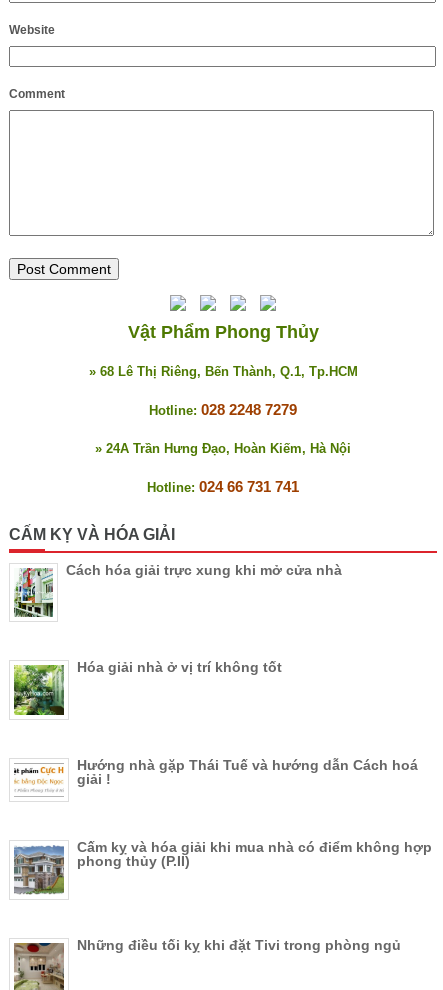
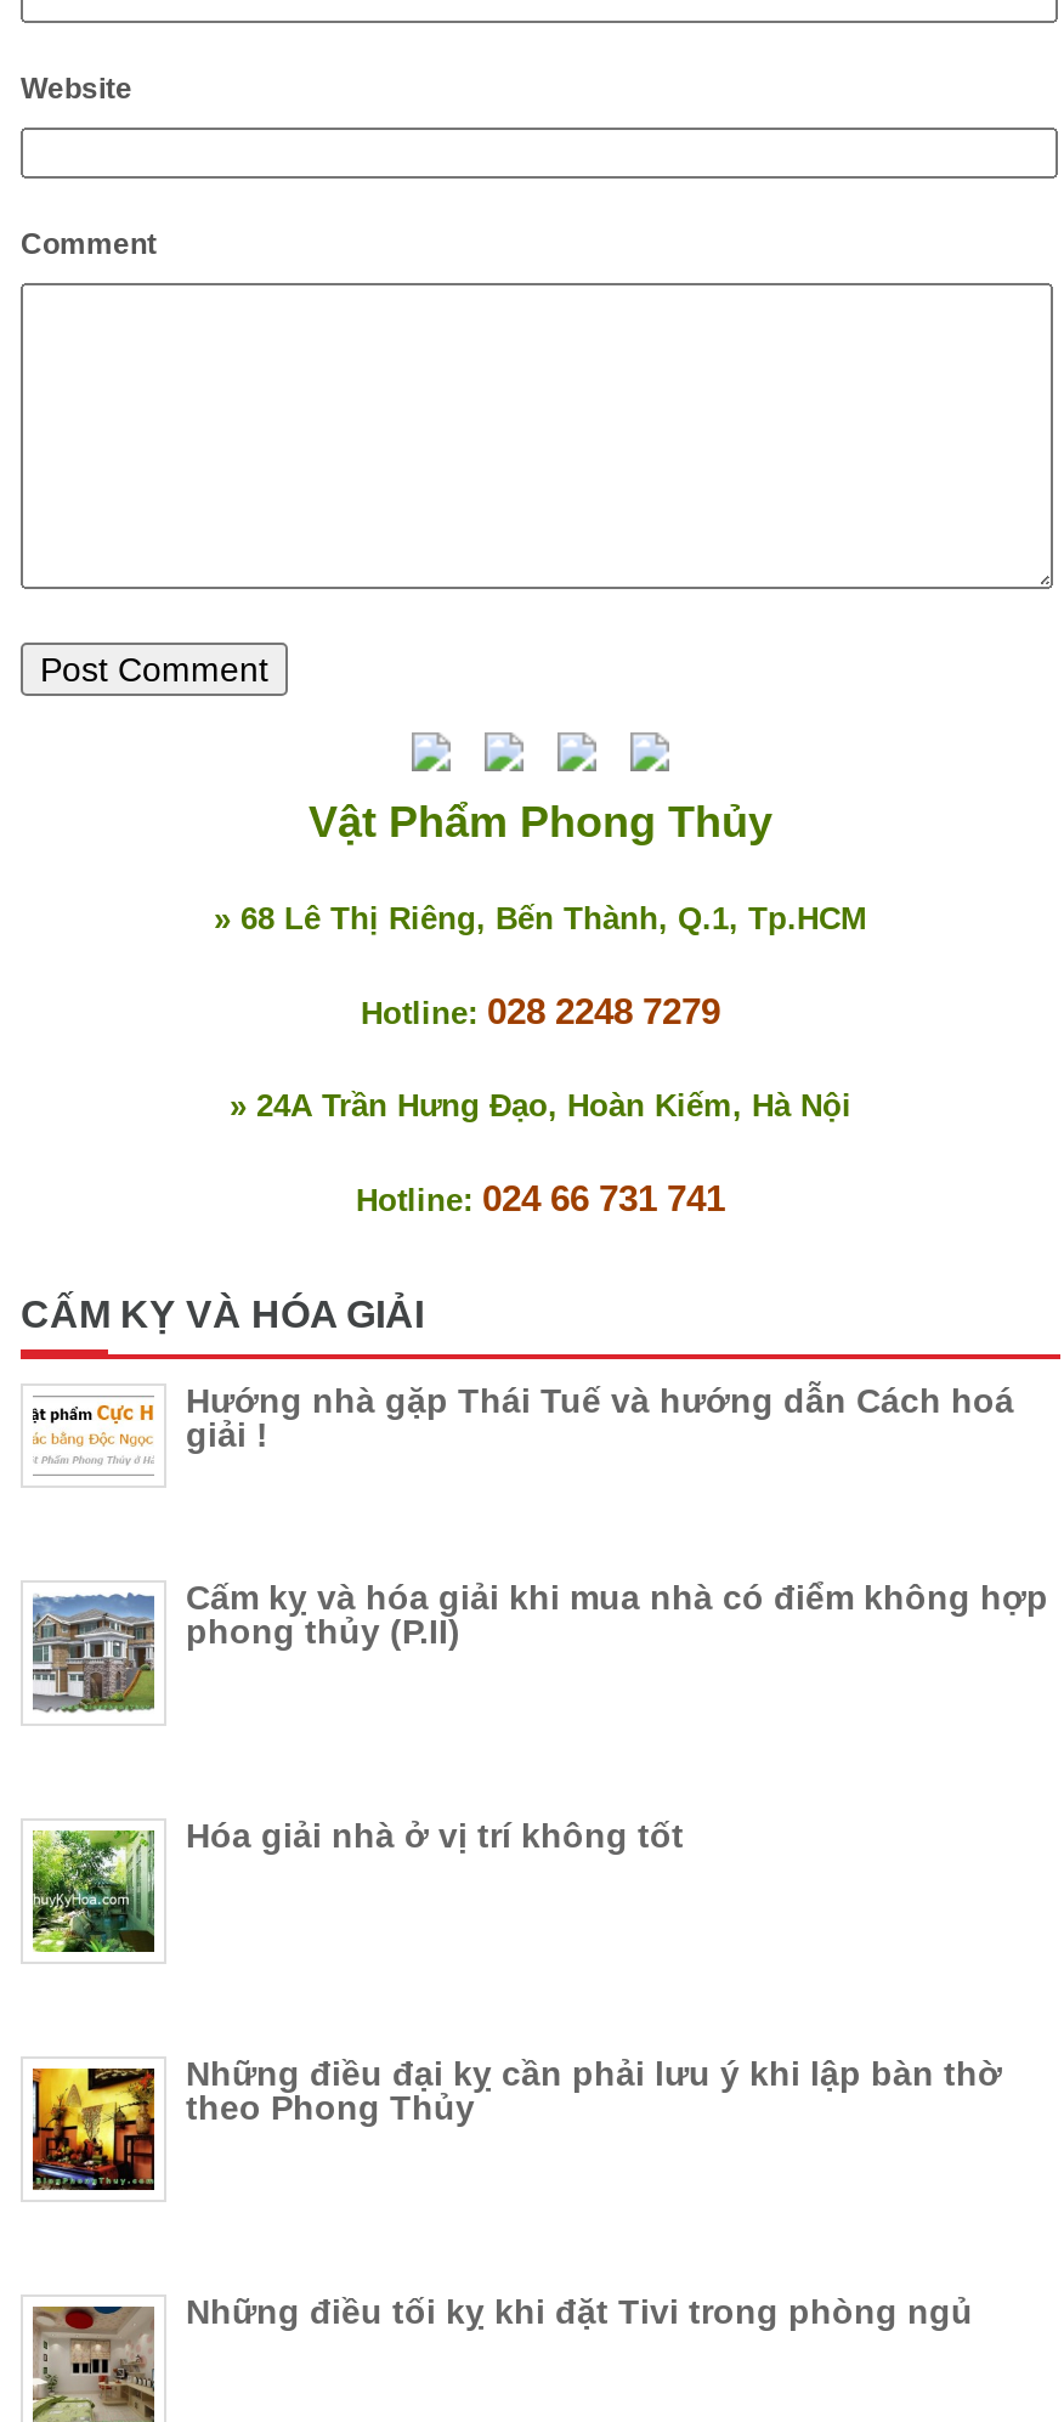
- [image]
- Cách hóa giải trực xung khi mở cửa nhà

moved down: [image] | Hóa giải nhà ở vị trí không tốt

moved up: [image] | Hướng nhà gặp Thái Tuế và hướng dẫn Cách hoá | giải ! | Cấm kỵ và hóa giải khi mua nhà có điểm không hợp | phong thủy (P.II)

+ [image]
+ Những điều đại kỵ cần phải lưu ý khi lập bàn thờ
+ theo Phong Thủy
